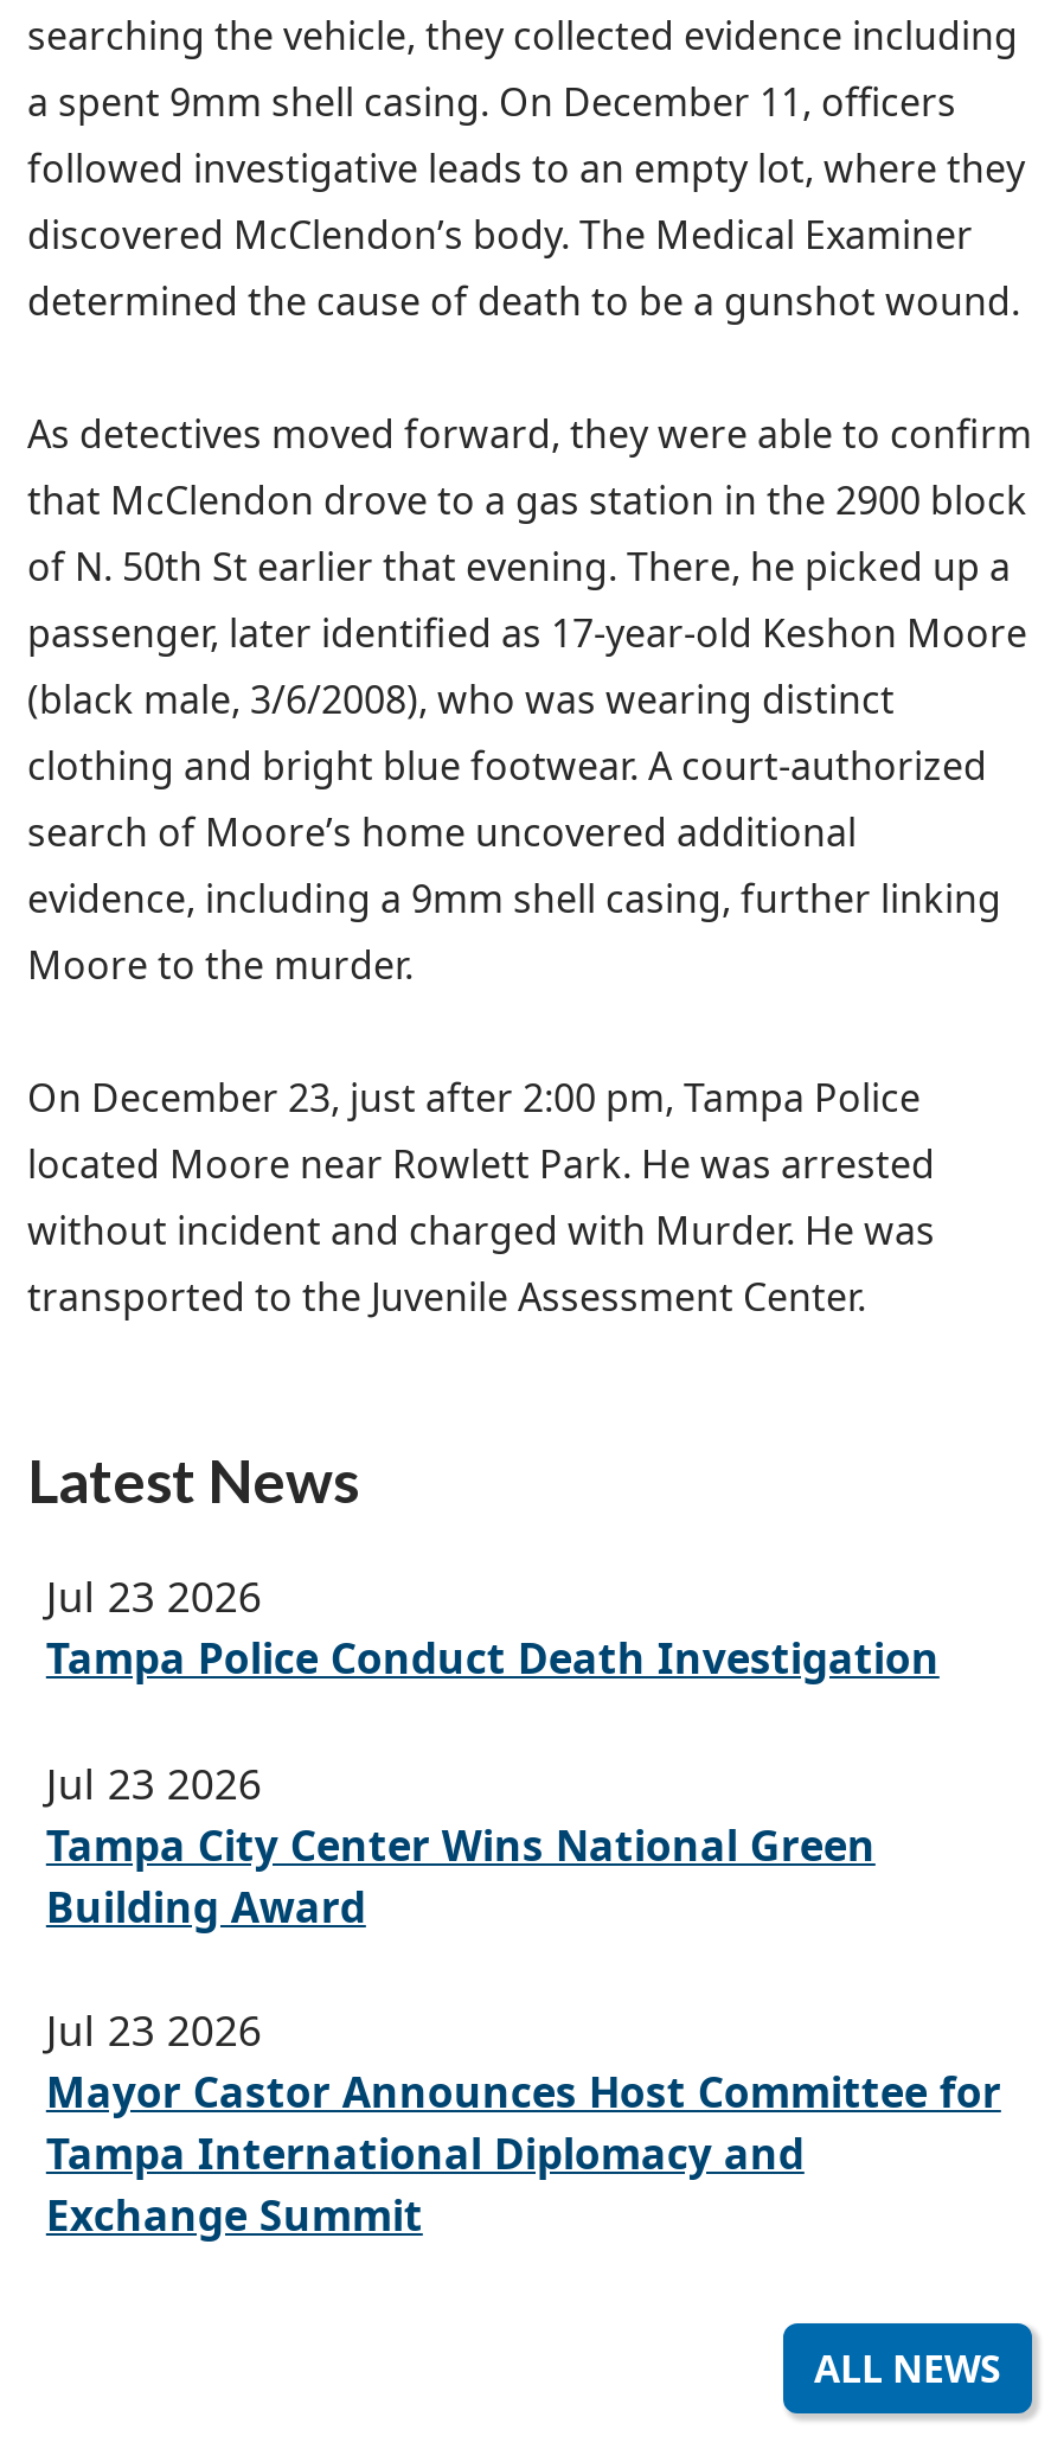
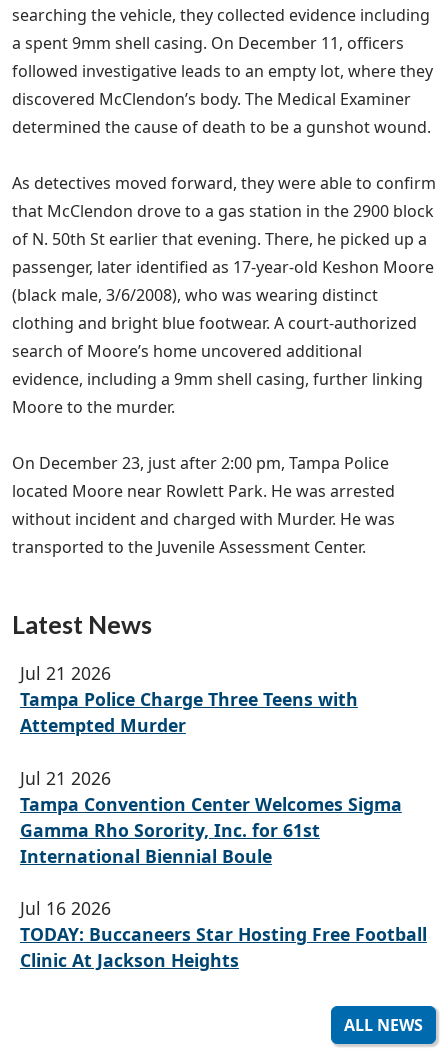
- Jul 23 2026
- Tampa Police Conduct Death Investigation
+ Jul 21 2026
+ Tampa Police Charge Three Teens with
+ Attempted Murder

- Jul 23 2026
- Tampa City Center Wins National Green
- Building Award
+ Jul 21 2026
+ Tampa Convention Center Welcomes Sigma
+ Gamma Rho Sorority, Inc. for 61st
+ International Biennial Boule

- Jul 23 2026
- Mayor Castor Announces Host Committee for
- Tampa International Diplomacy and
- Exchange Summit
+ Jul 16 2026
+ TODAY: Buccaneers Star Hosting Free Football
+ Clinic At Jackson Heights
